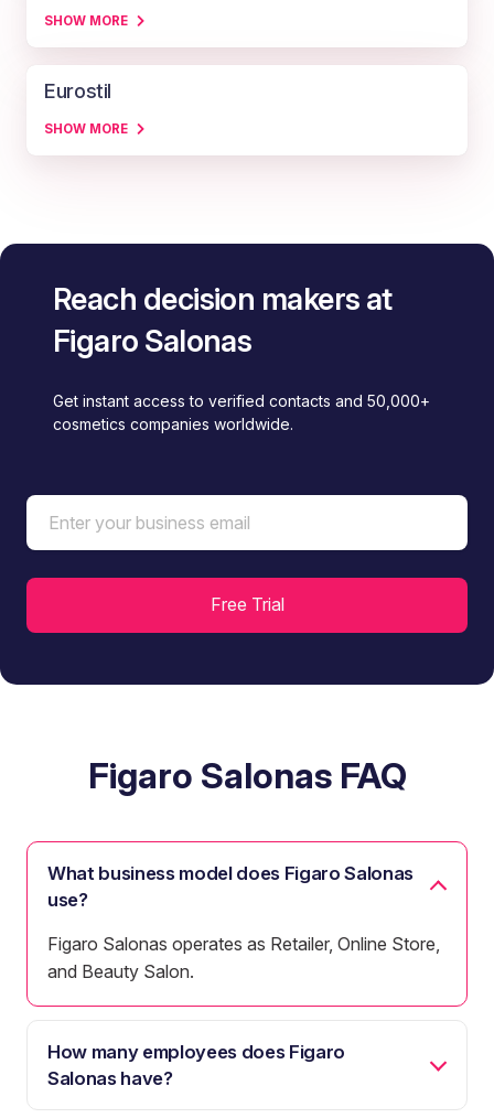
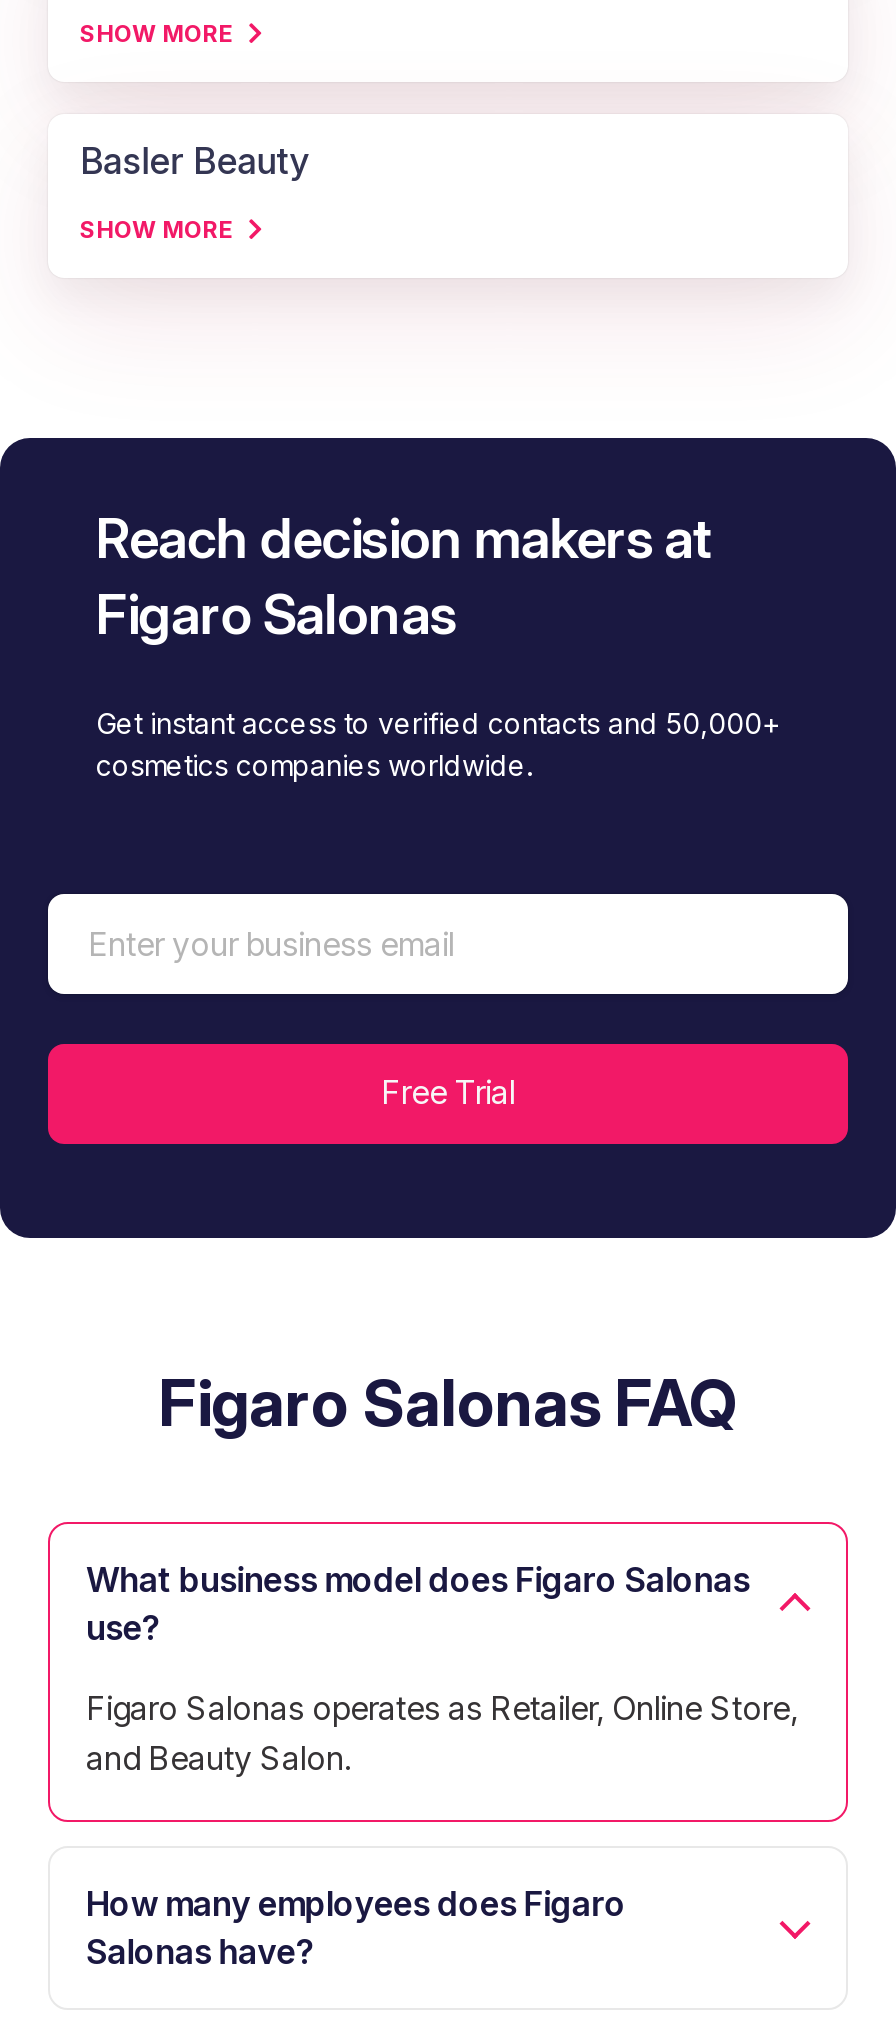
- Eurostil
+ Basler Beauty
